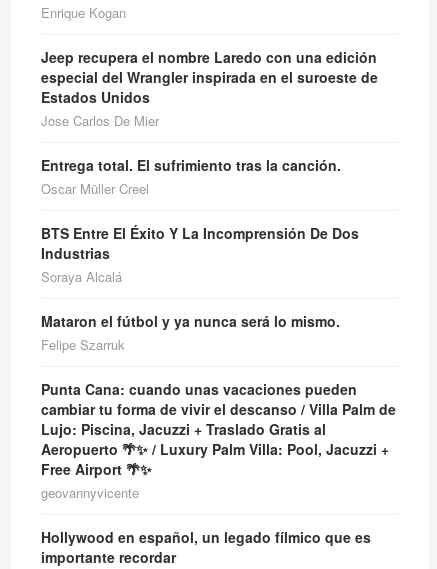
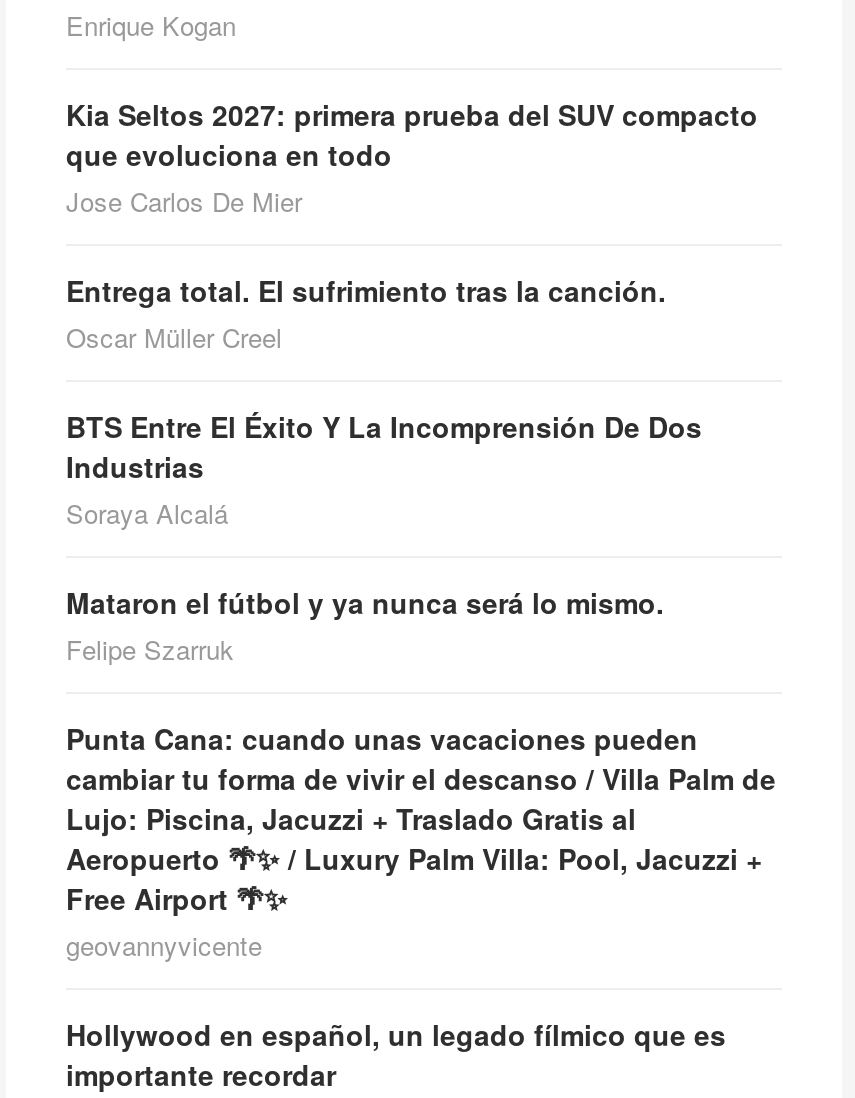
- Jeep recupera el nombre Laredo con una edición
- especial del Wrangler inspirada en el suroeste de
- Estados Unidos
+ Kia Seltos 2027: primera prueba del SUV compacto
+ que evoluciona en todo
